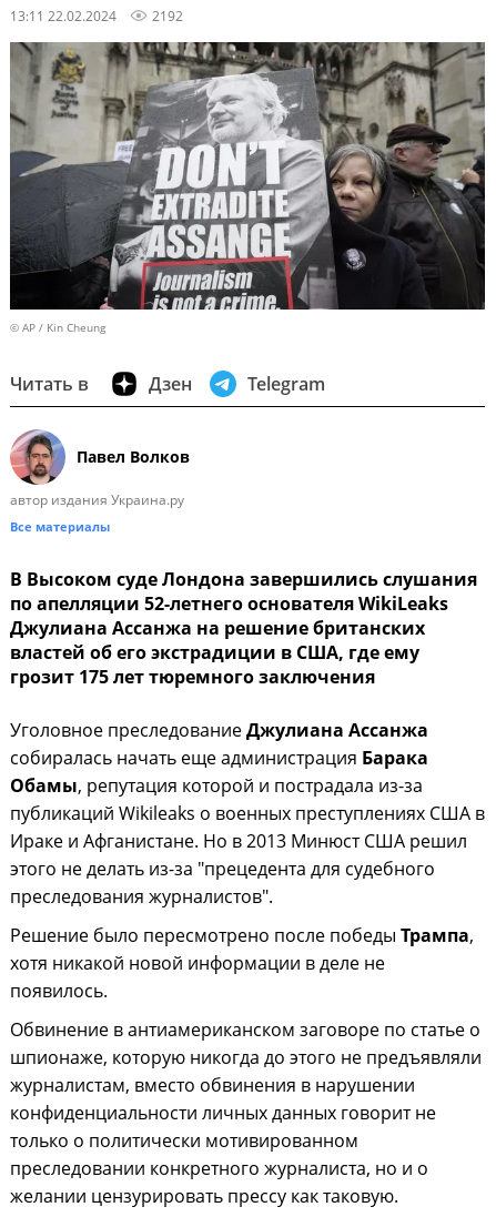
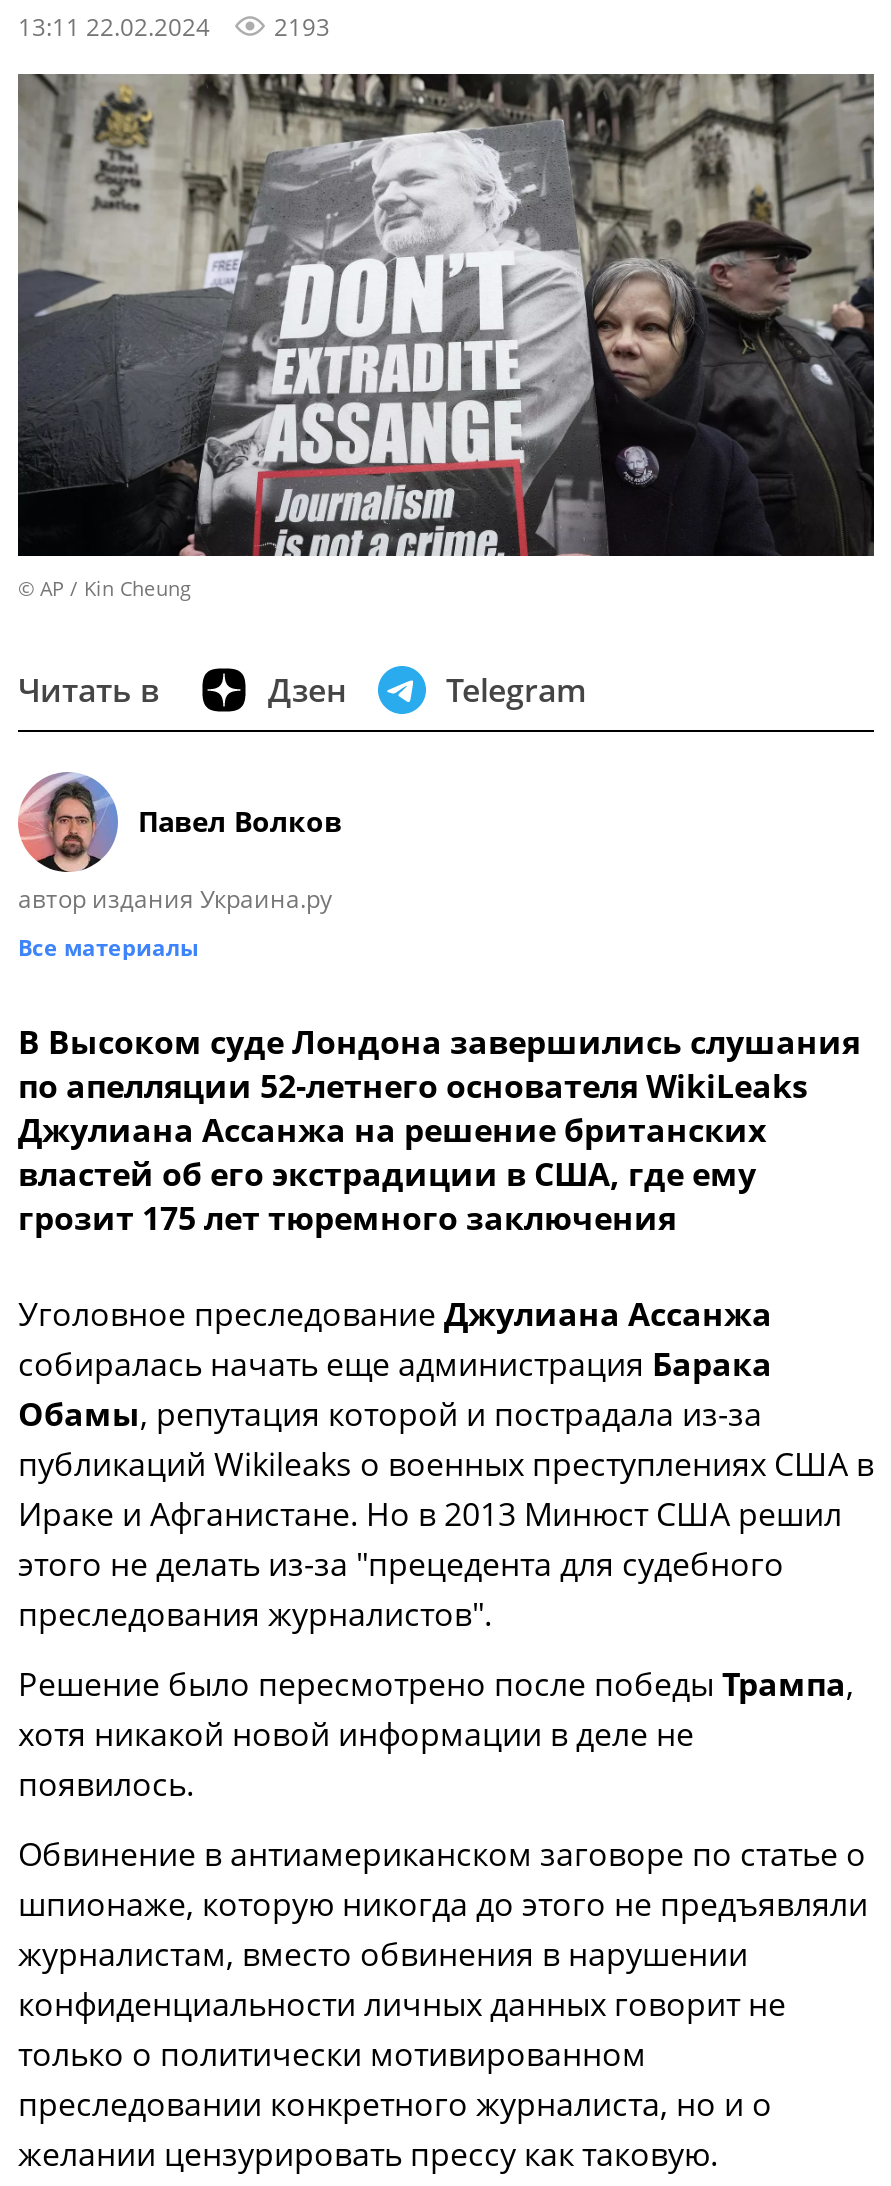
- 13:11 22.02.2024 2192
+ 13:11 22.02.2024 2193
